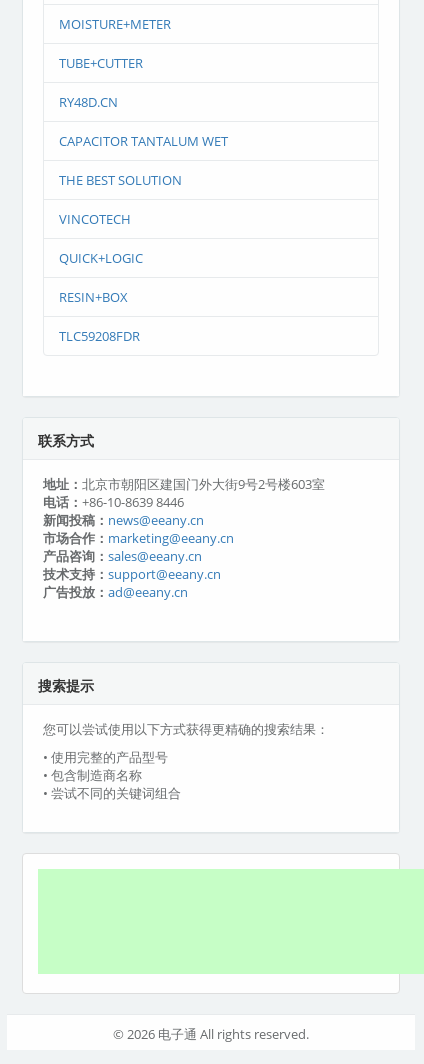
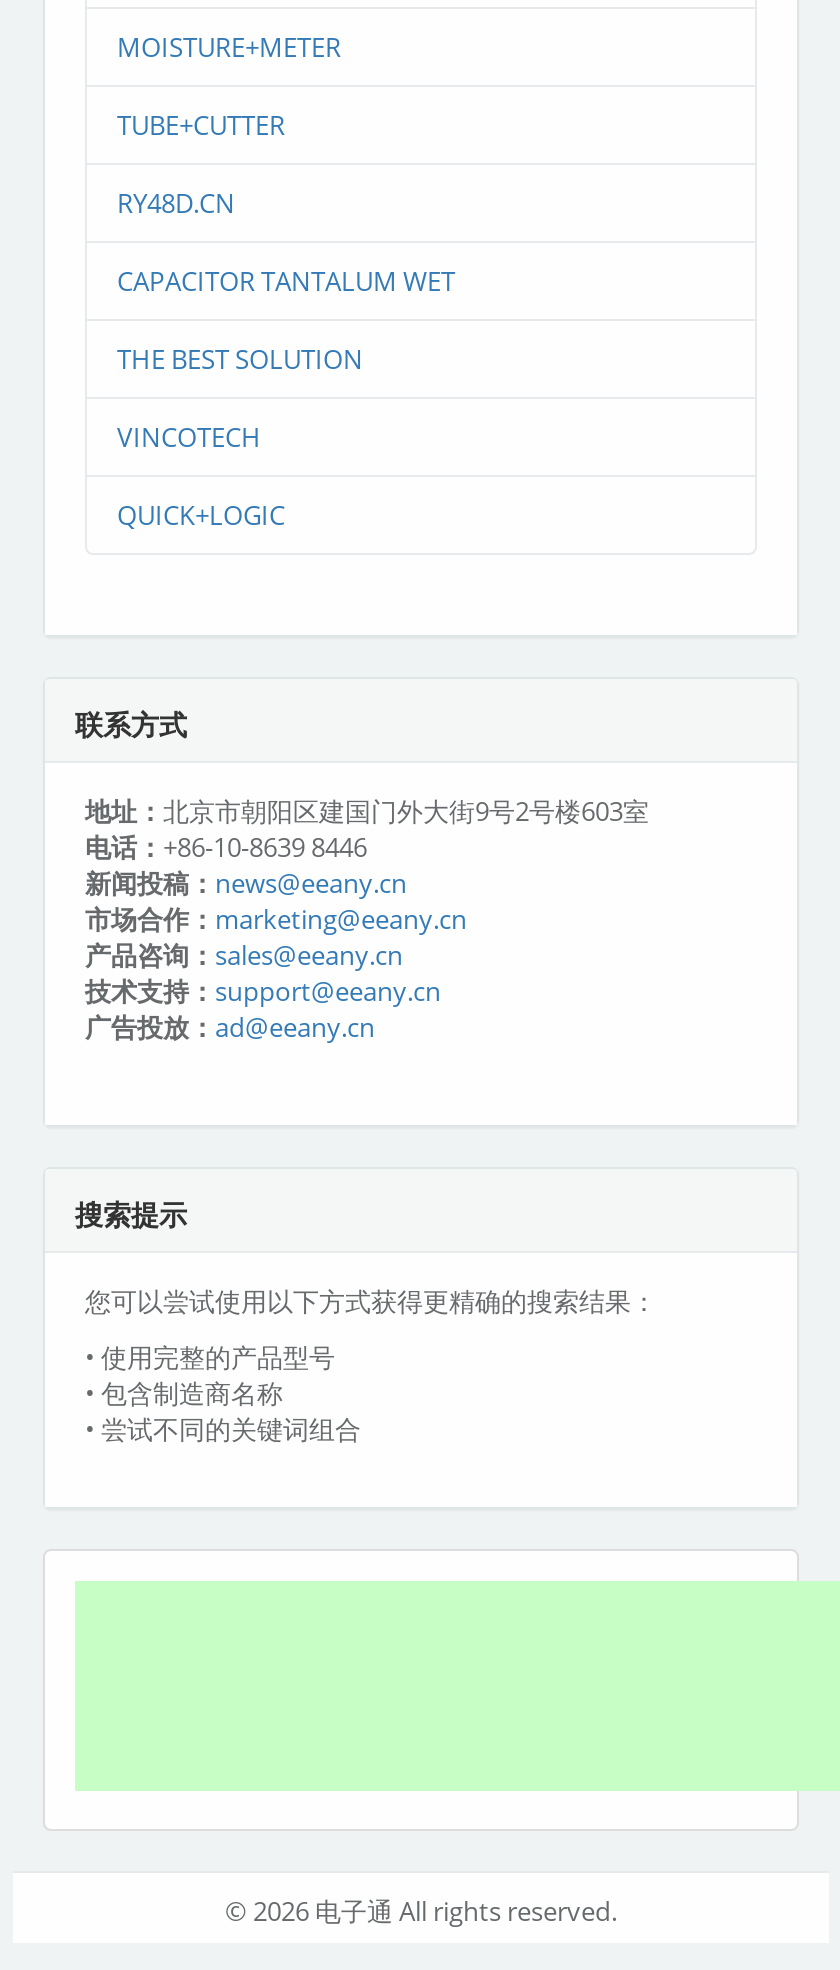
- RESIN+BOX
- TLC59208FDR
